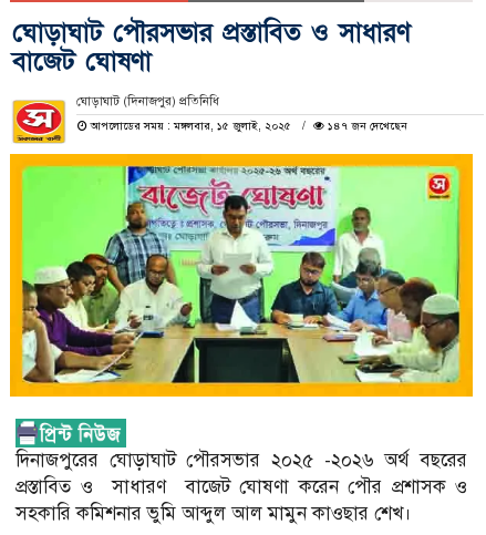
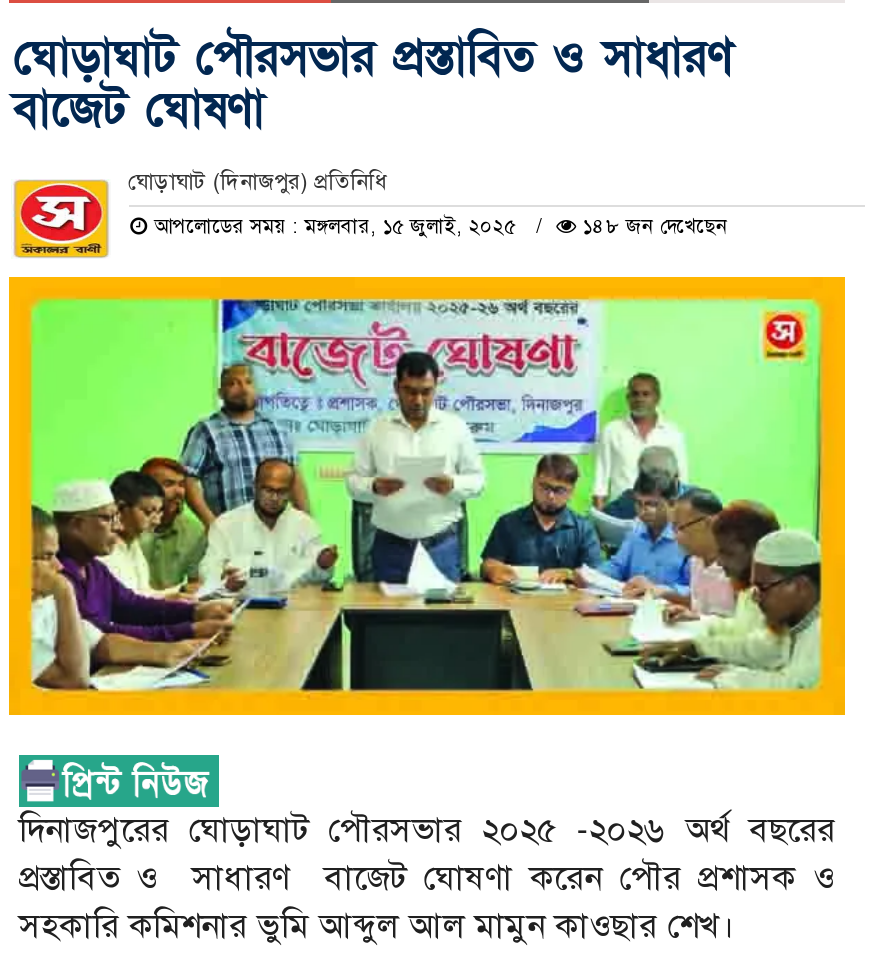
- ১৪৭ জন দেখেছেন
+ ১৪৮ জন দেখেছেন
